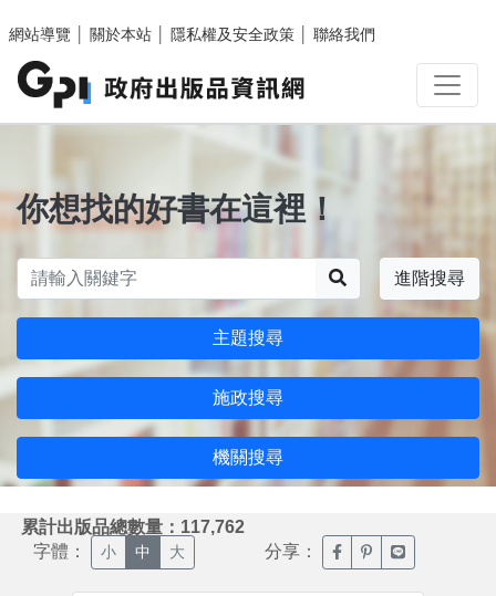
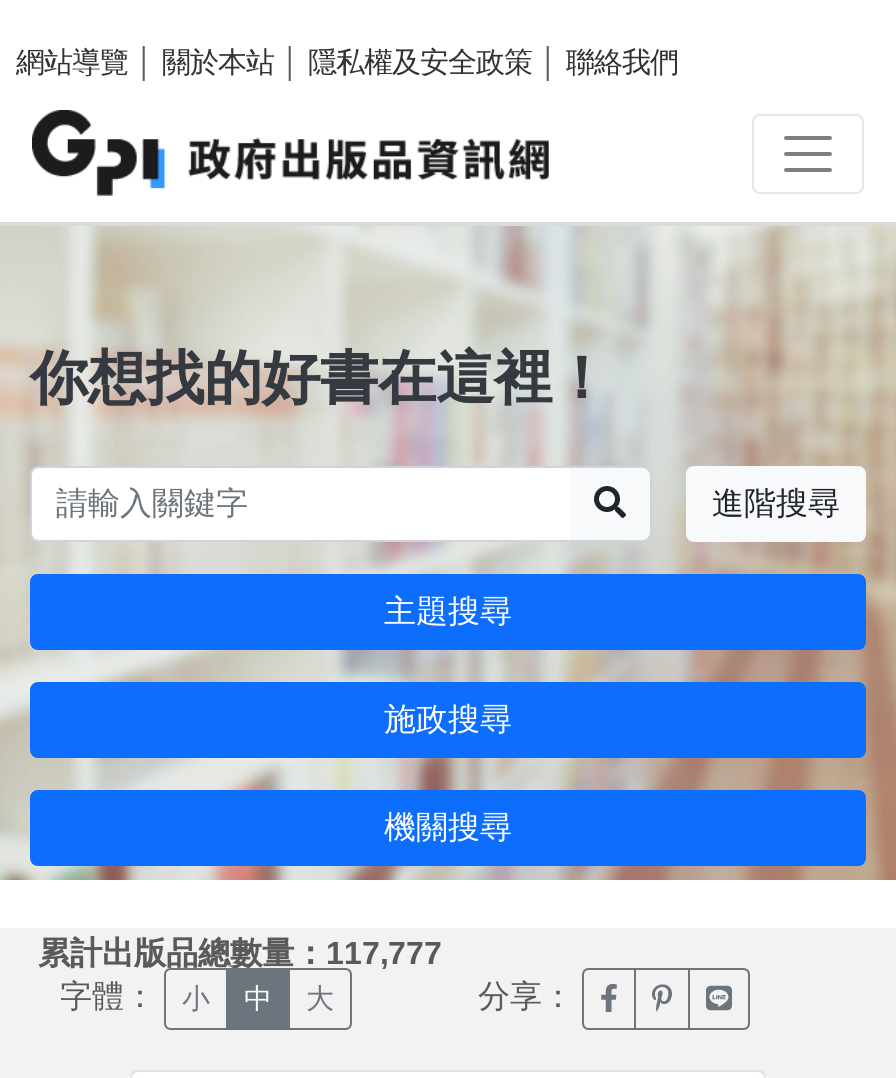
- 累計出版品總數量：117,762
+ 累計出版品總數量：117,777
